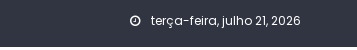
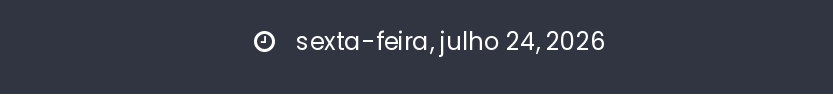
- terça-feira, julho 21, 2026
+ sexta-feira, julho 24, 2026
